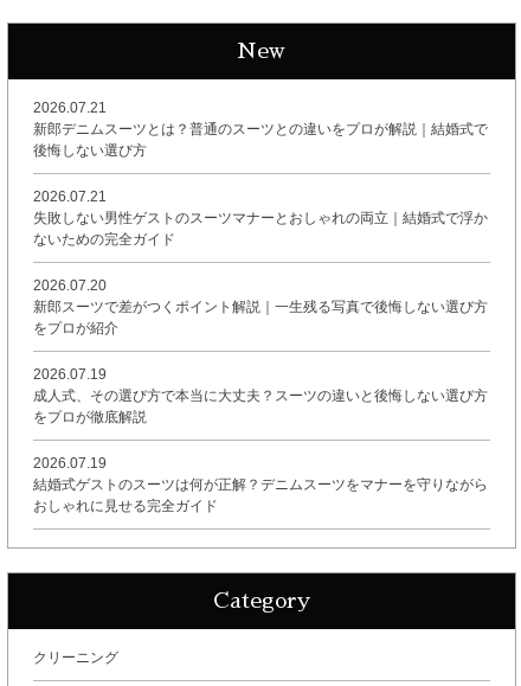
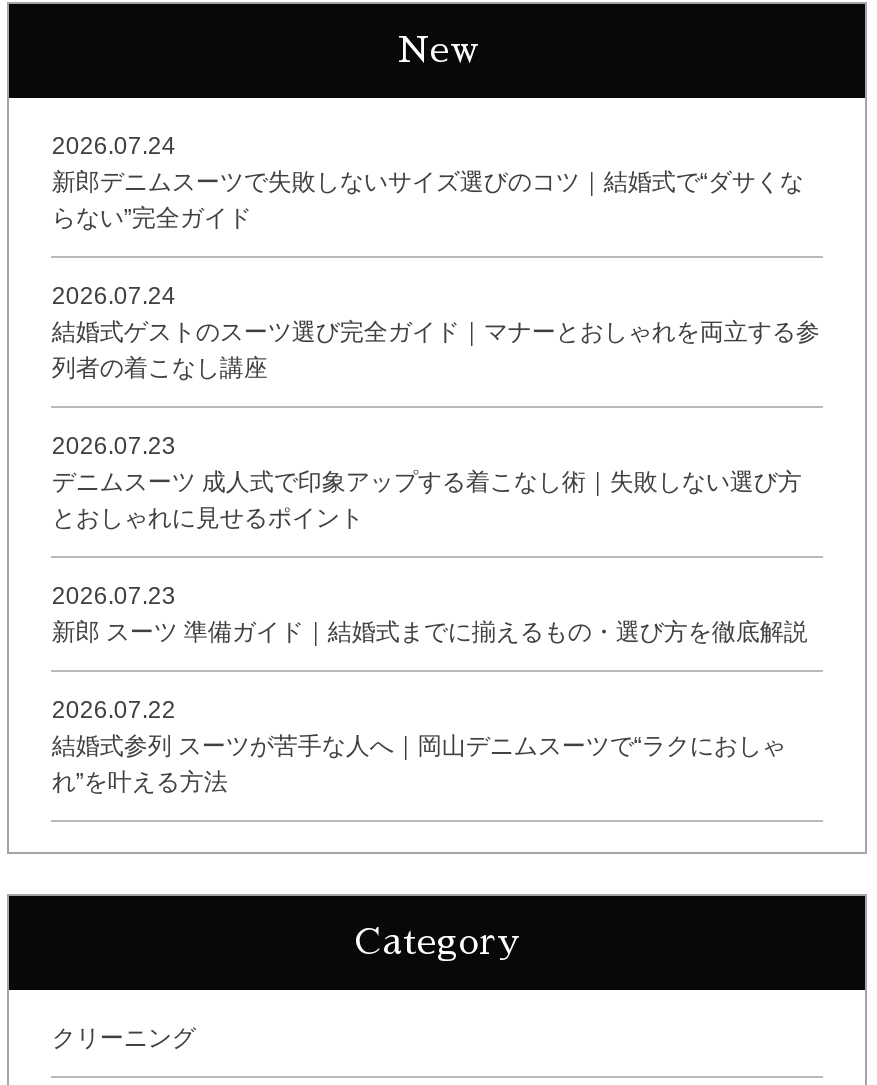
- 2026.07.21
- 新郎デニムスーツとは？普通のスーツとの違いをプロが解説｜結婚式で
- 後悔しない選び方
+ 2026.07.24
+ 新郎デニムスーツで失敗しないサイズ選びのコツ｜結婚式で“ダサくな
+ らない”完全ガイド

- 2026.07.21
- 失敗しない男性ゲストのスーツマナーとおしゃれの両立｜結婚式で浮か
- ないための完全ガイド
+ 2026.07.24
+ 結婚式ゲストのスーツ選び完全ガイド｜マナーとおしゃれを両立する参
+ 列者の着こなし講座

- 2026.07.20
- 新郎スーツで差がつくポイント解説｜一生残る写真で後悔しない選び方
- をプロが紹介
+ 2026.07.23
+ デニムスーツ 成人式で印象アップする着こなし術｜失敗しない選び方
+ とおしゃれに見せるポイント

- 2026.07.19
- 成人式、その選び方で本当に大丈夫？スーツの違いと後悔しない選び方
- をプロが徹底解説
+ 2026.07.23
+ 新郎 スーツ 準備ガイド｜結婚式までに揃えるもの・選び方を徹底解説

- 2026.07.19
- 結婚式ゲストのスーツは何が正解？デニムスーツをマナーを守りながら
- おしゃれに見せる完全ガイド
+ 2026.07.22
+ 結婚式参列 スーツが苦手な人へ｜岡山デニムスーツで“ラクにおしゃ
+ れ”を叶える方法
